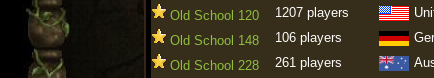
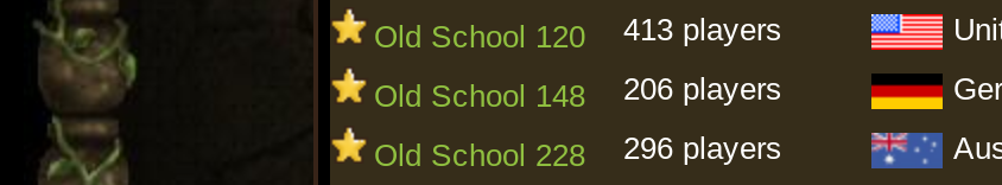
- Old School 120 1207 players
+ Old School 120 413 players

- Old School 148 106 players
+ Old School 148 206 players

- Old School 228 261 players
+ Old School 228 296 players
